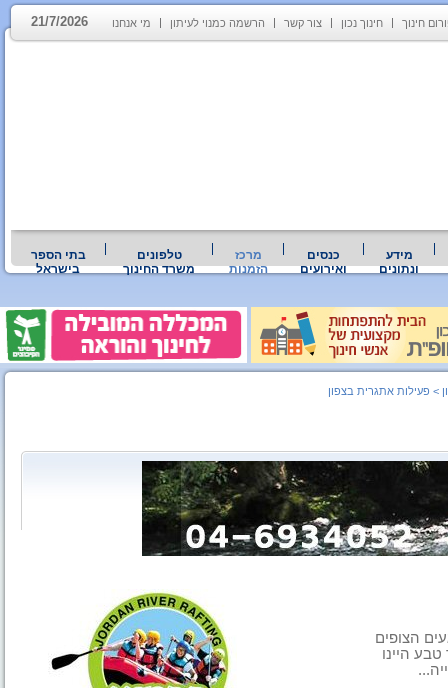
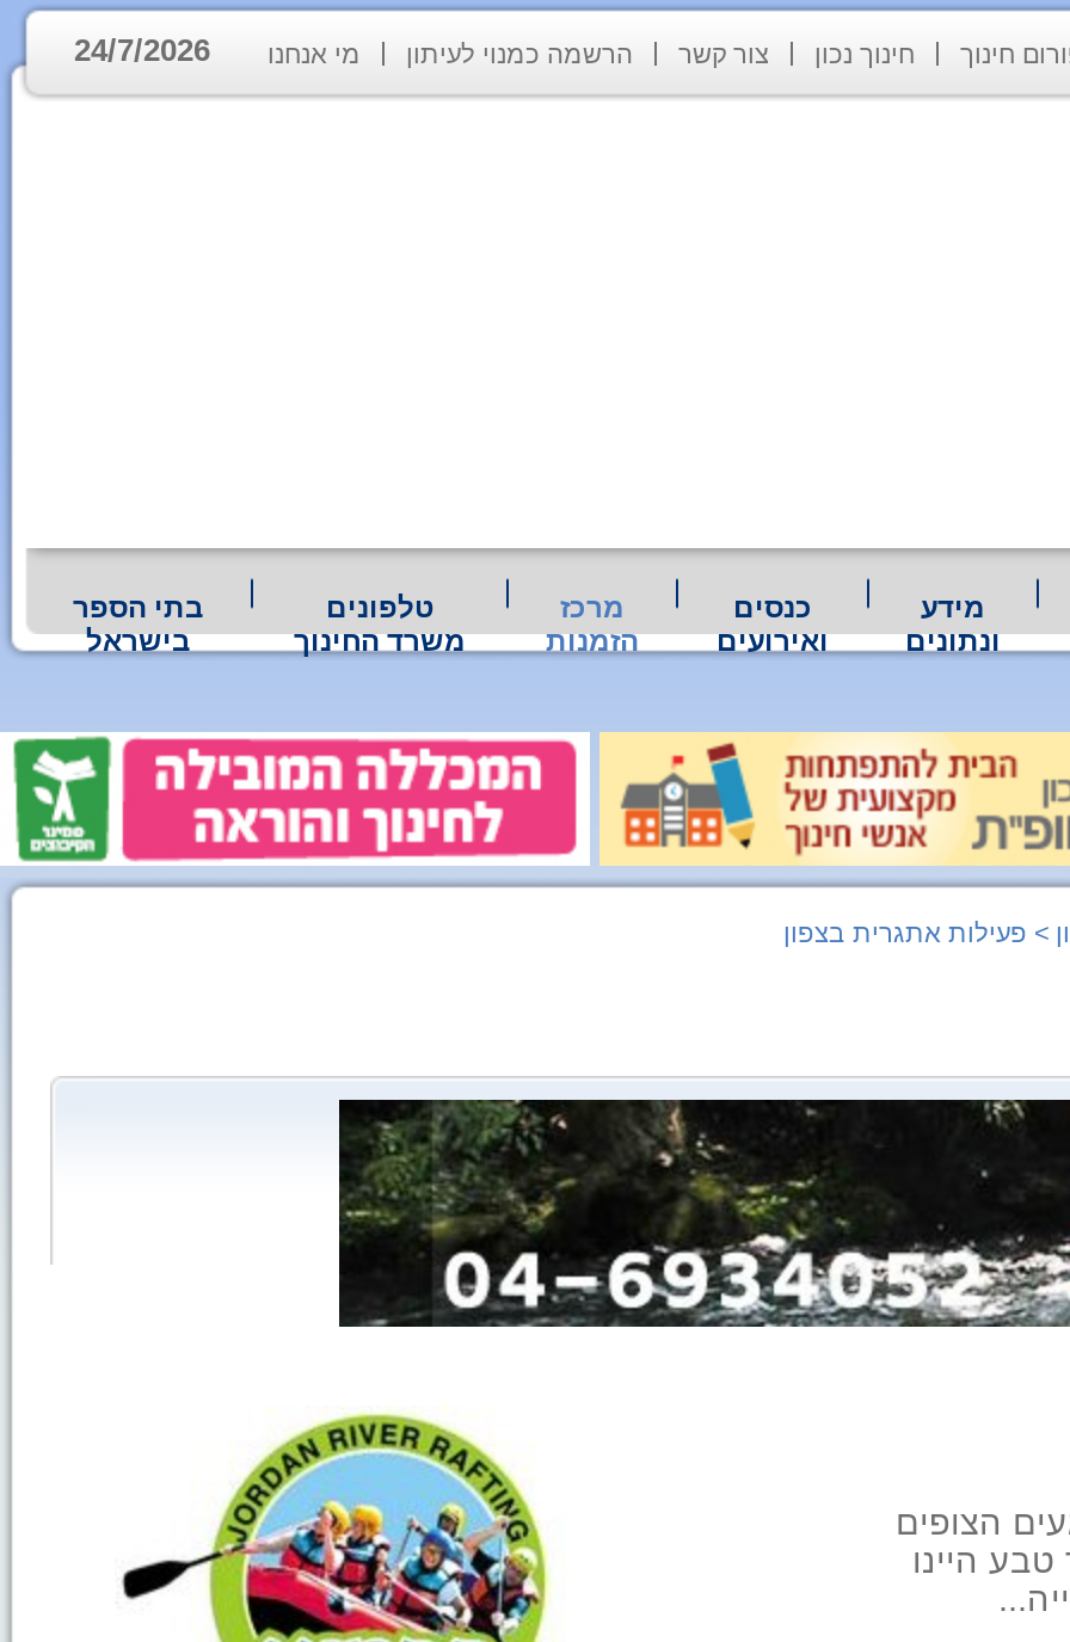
- 21/7/2026
+ 24/7/2026
